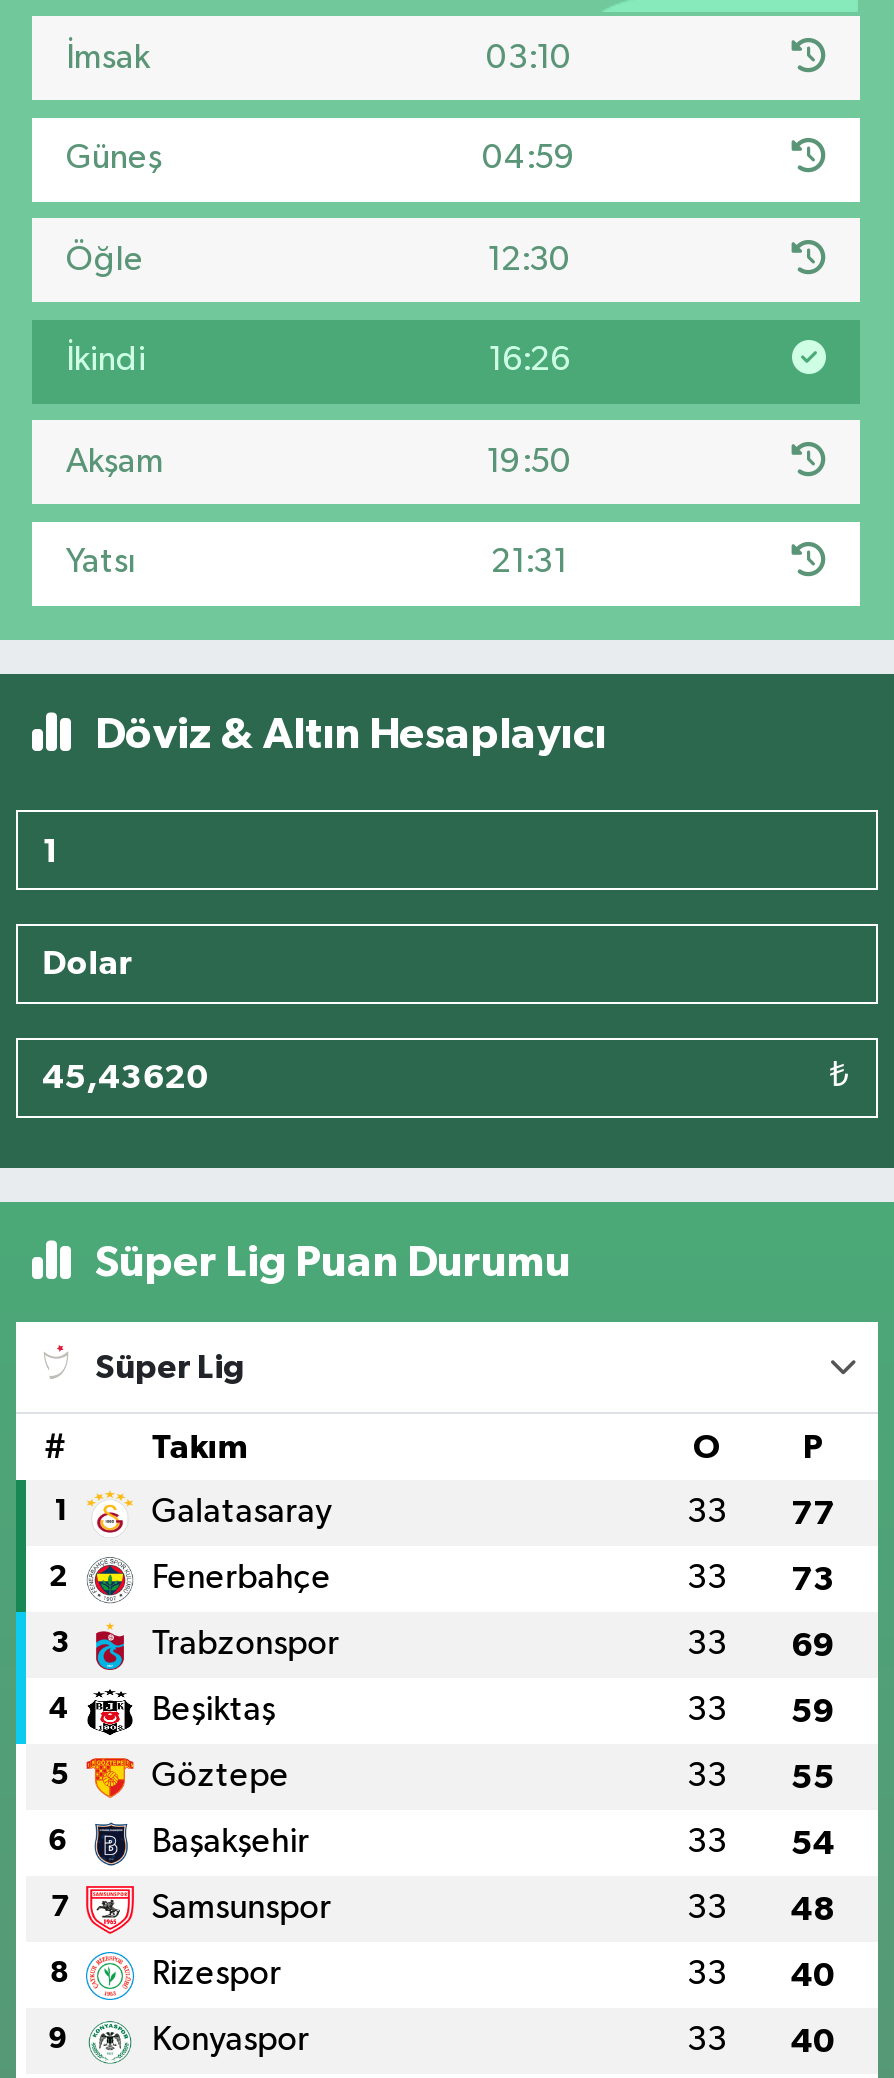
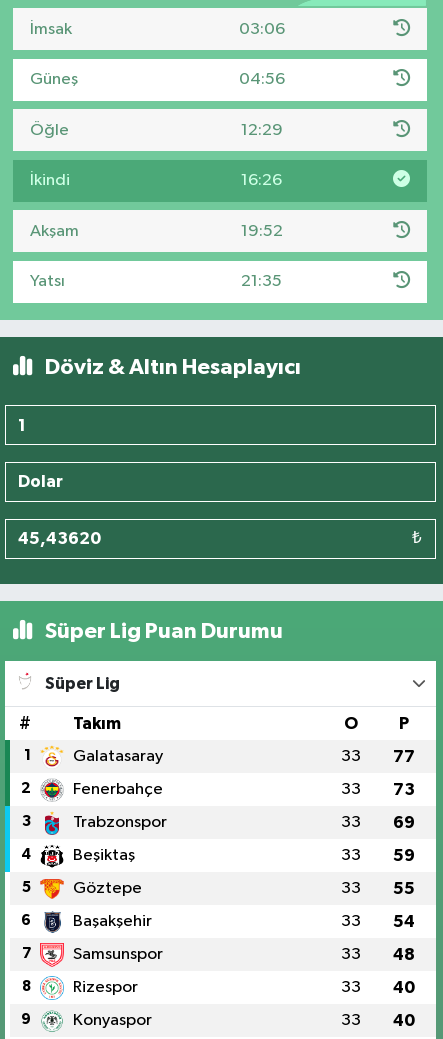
- 03:10
+ 03:06

- 04:59
+ 04:56

- 12:30
+ 12:29

- 19:50
+ 19:52

- 21:31
+ 21:35
